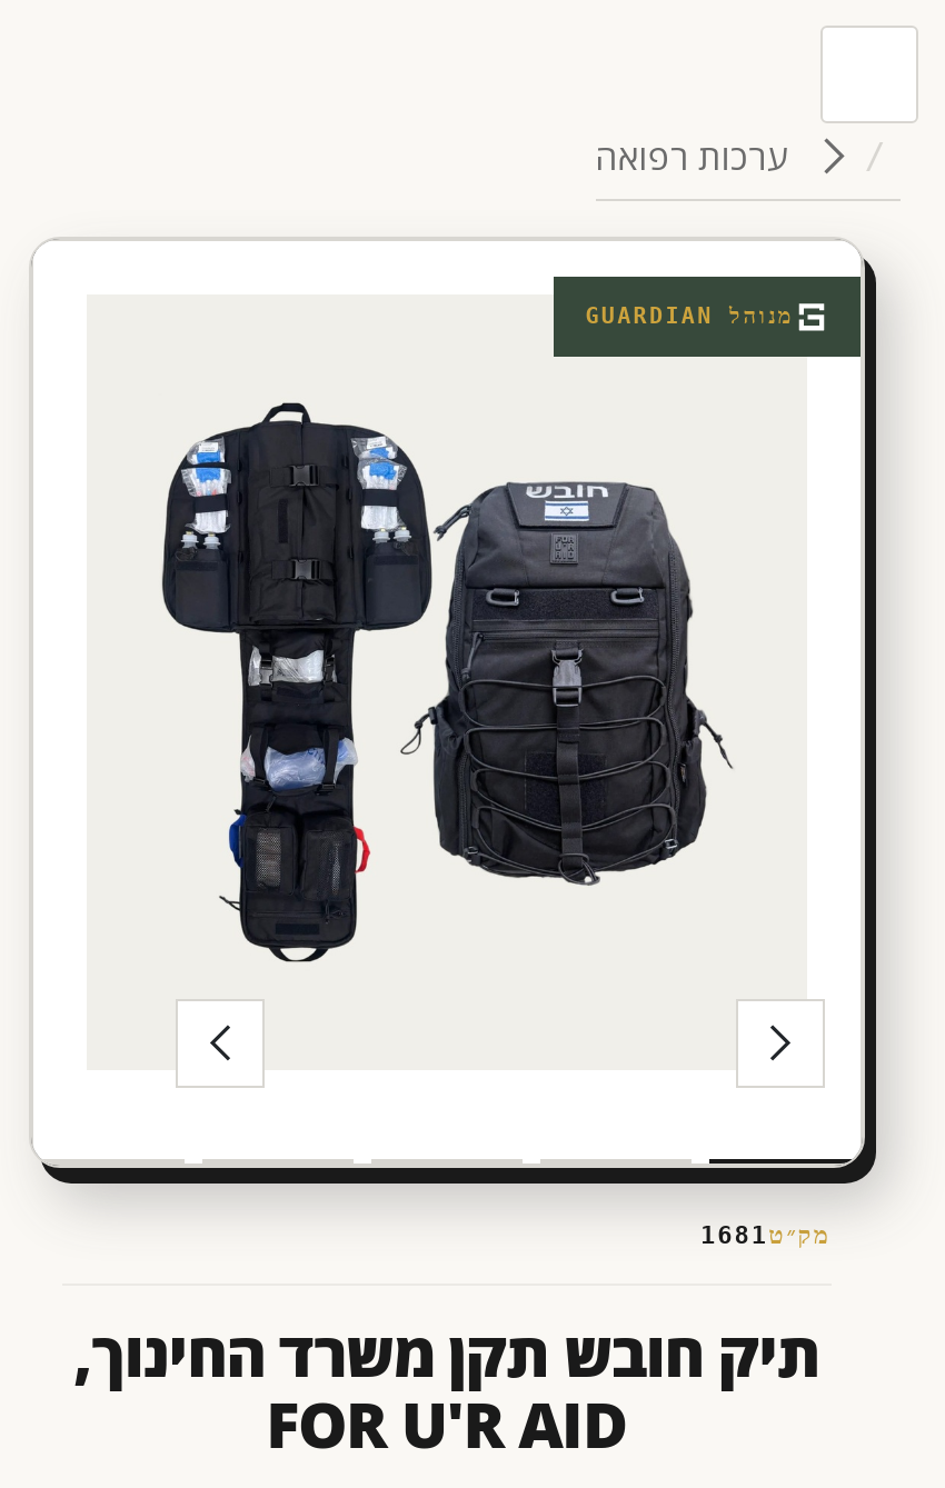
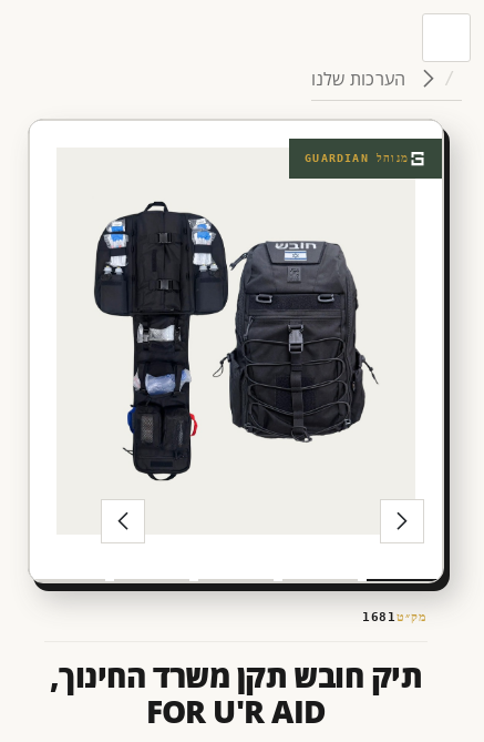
- ערכות רפואה
+ הערכות שלנו
